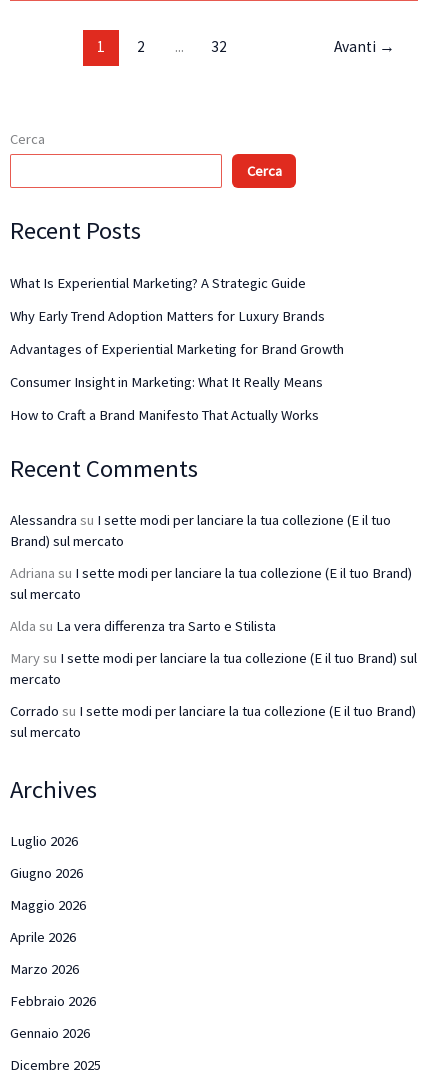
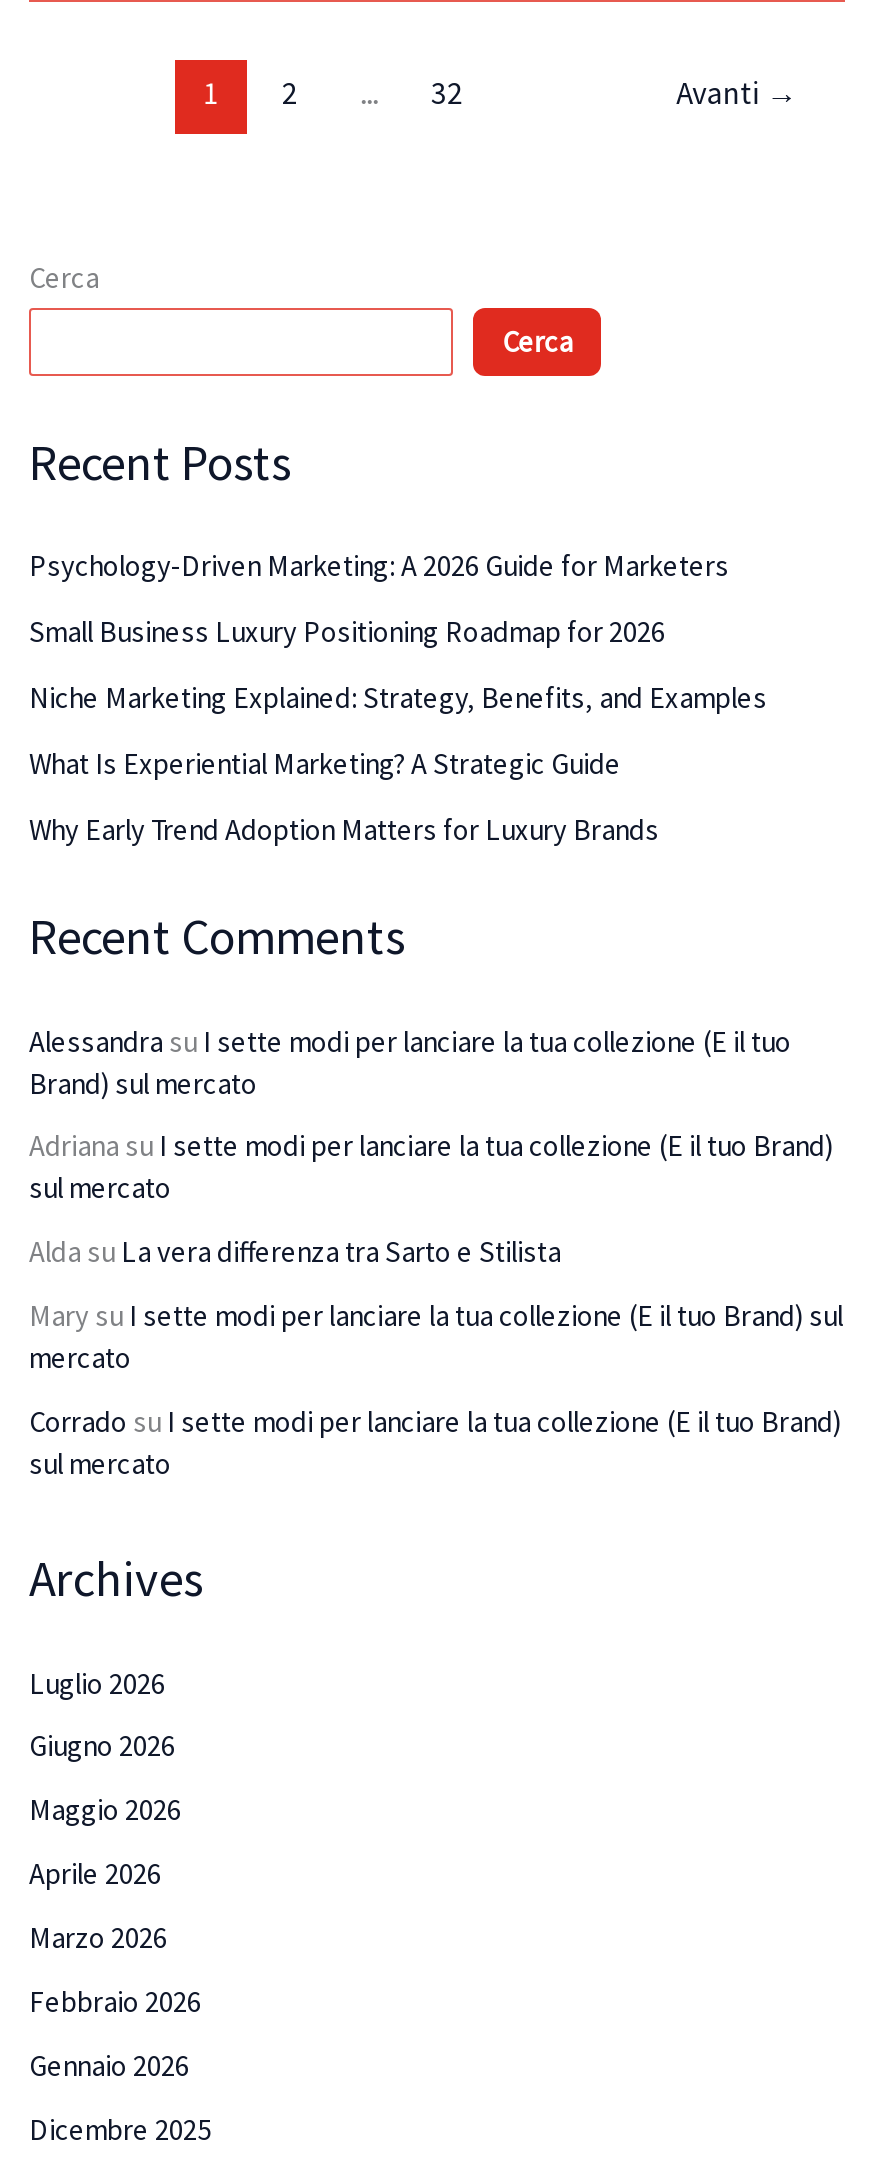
+ Psychology-Driven Marketing: A 2026 Guide for Marketers
+ Small Business Luxury Positioning Roadmap for 2026
+ Niche Marketing Explained: Strategy, Benefits, and Examples

moved down: What Is Experiential Marketing? A Strategic Guide | Why Early Trend Adoption Matters for Luxury Brands

- Advantages of Experiential Marketing for Brand Growth
- Consumer Insight in Marketing: What It Really Means
- How to Craft a Brand Manifesto That Actually Works
